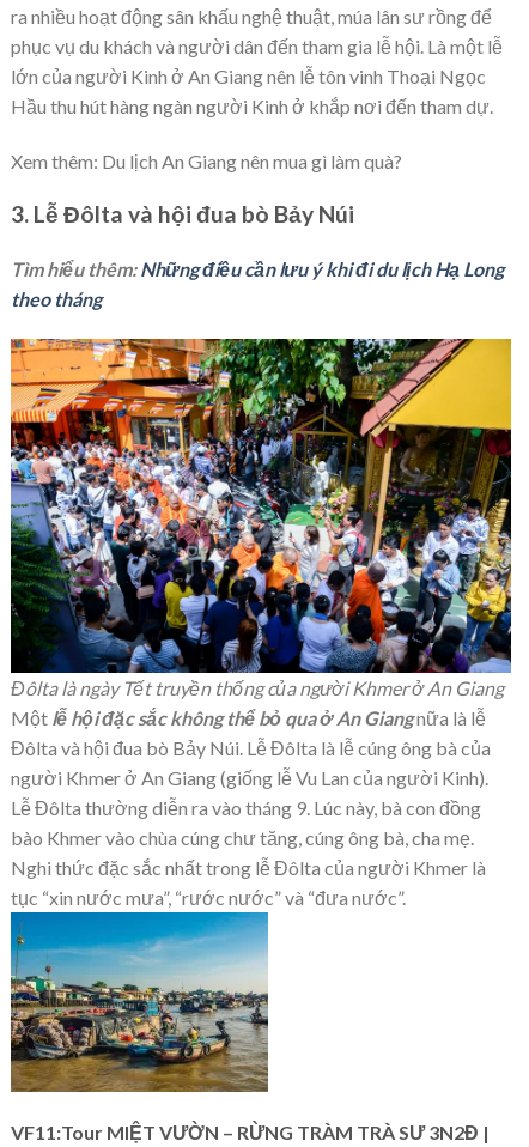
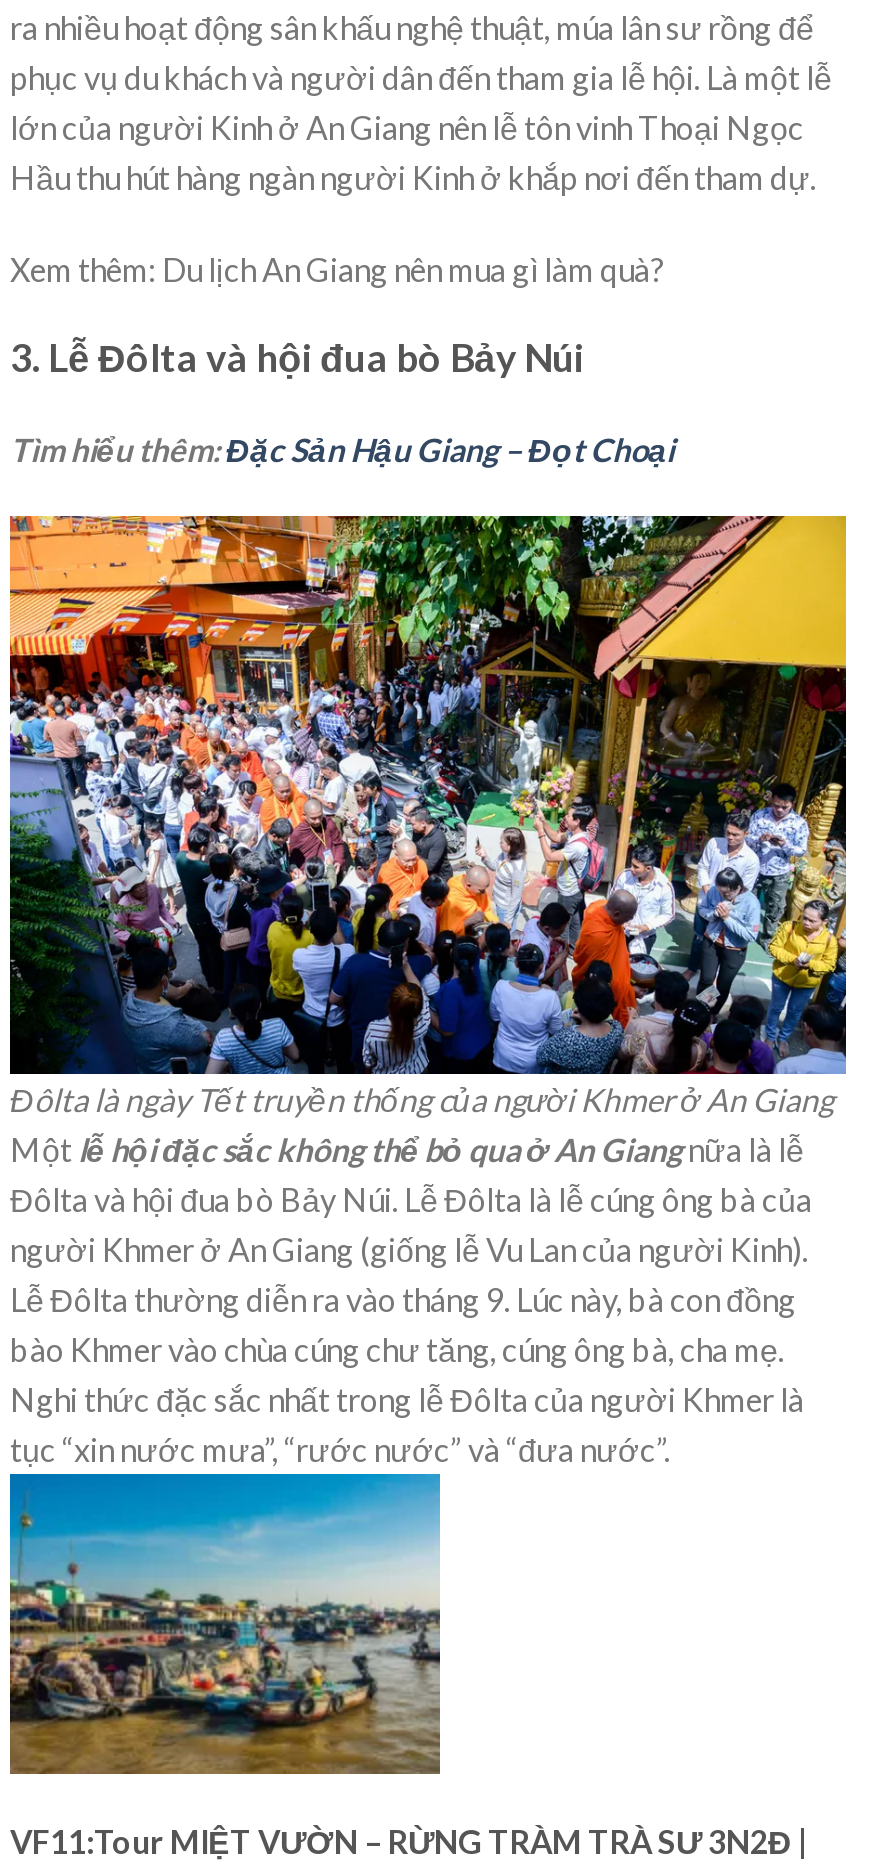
- Tìm hiểu thêm:Những điều cần lưu ý khi đi du lịch Hạ Long
- theo tháng
+ Tìm hiểu thêm:Đặc Sản Hậu Giang – Đọt Choại
